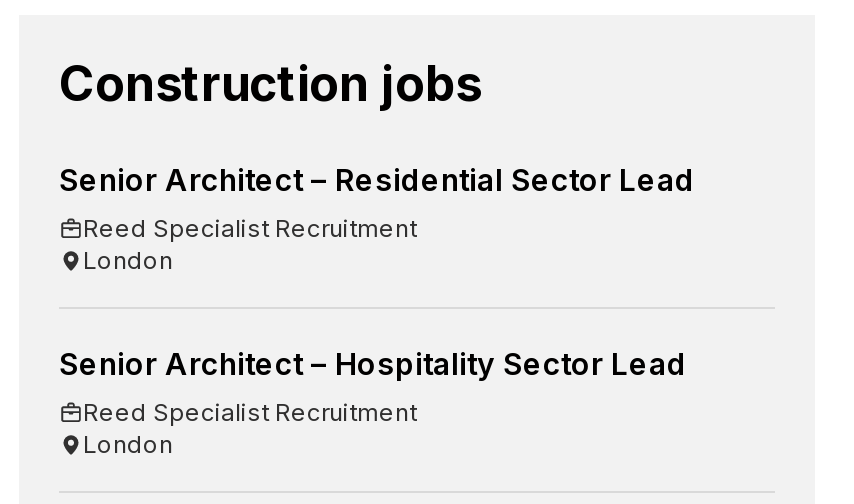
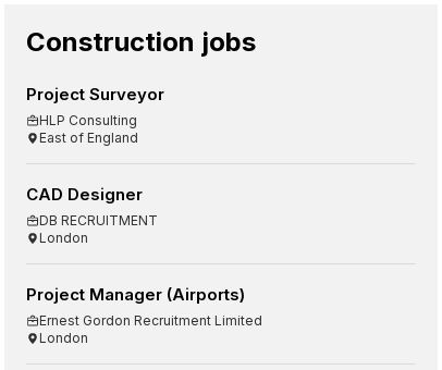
- Senior Architect – Residential Sector Lead
- Reed Specialist Recruitment
+ Project Surveyor
+ HLP Consulting
+ East of England
+ CAD Designer
+ DB RECRUITMENT

- Senior Architect – Hospitality Sector Lead
- Reed Specialist Recruitment
+ Project Manager (Airports)
+ Ernest Gordon Recruitment Limited
